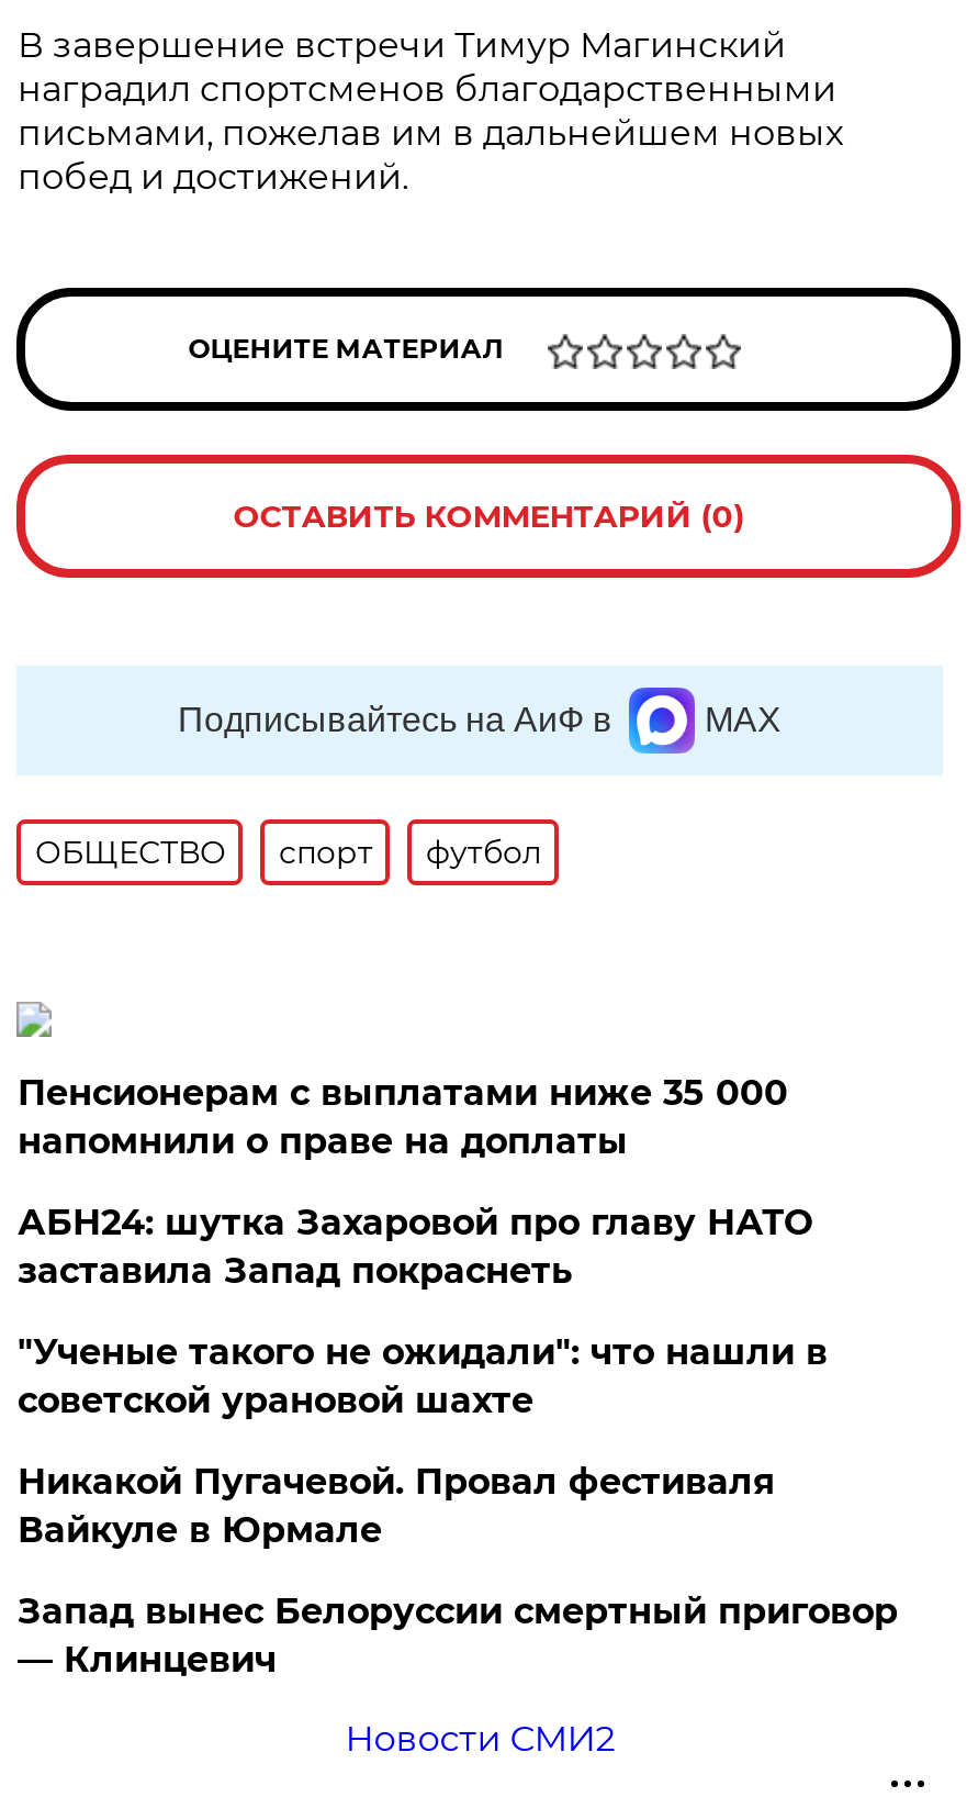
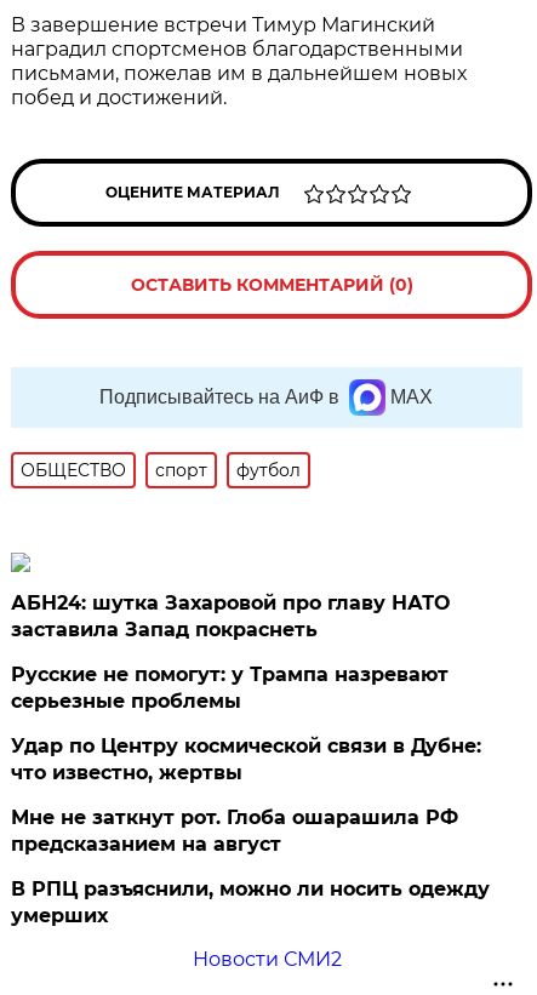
- Пенсионерам с выплатами ниже 35 000
- напомнили о праве на доплаты

moved up: АБН24: шутка Захаровой про главу НАТО | заставила Запад покраснеть

- "Ученые такого не ожидали": что нашли в
- советской урановой шахте
- Никакой Пугачевой. Провал фестиваля
- Вайкуле в Юрмале
- Запад вынес Белоруссии смертный приговор
- — Клинцевич
+ Русские не помогут: у Трампа назревают
+ серьезные проблемы
+ Удар по Центру космической связи в Дубне:
+ что известно, жертвы
+ Мне не заткнут рот. Глоба ошарашила РФ
+ предсказанием на август
+ В РПЦ разъяснили, можно ли носить одежду
+ умерших
